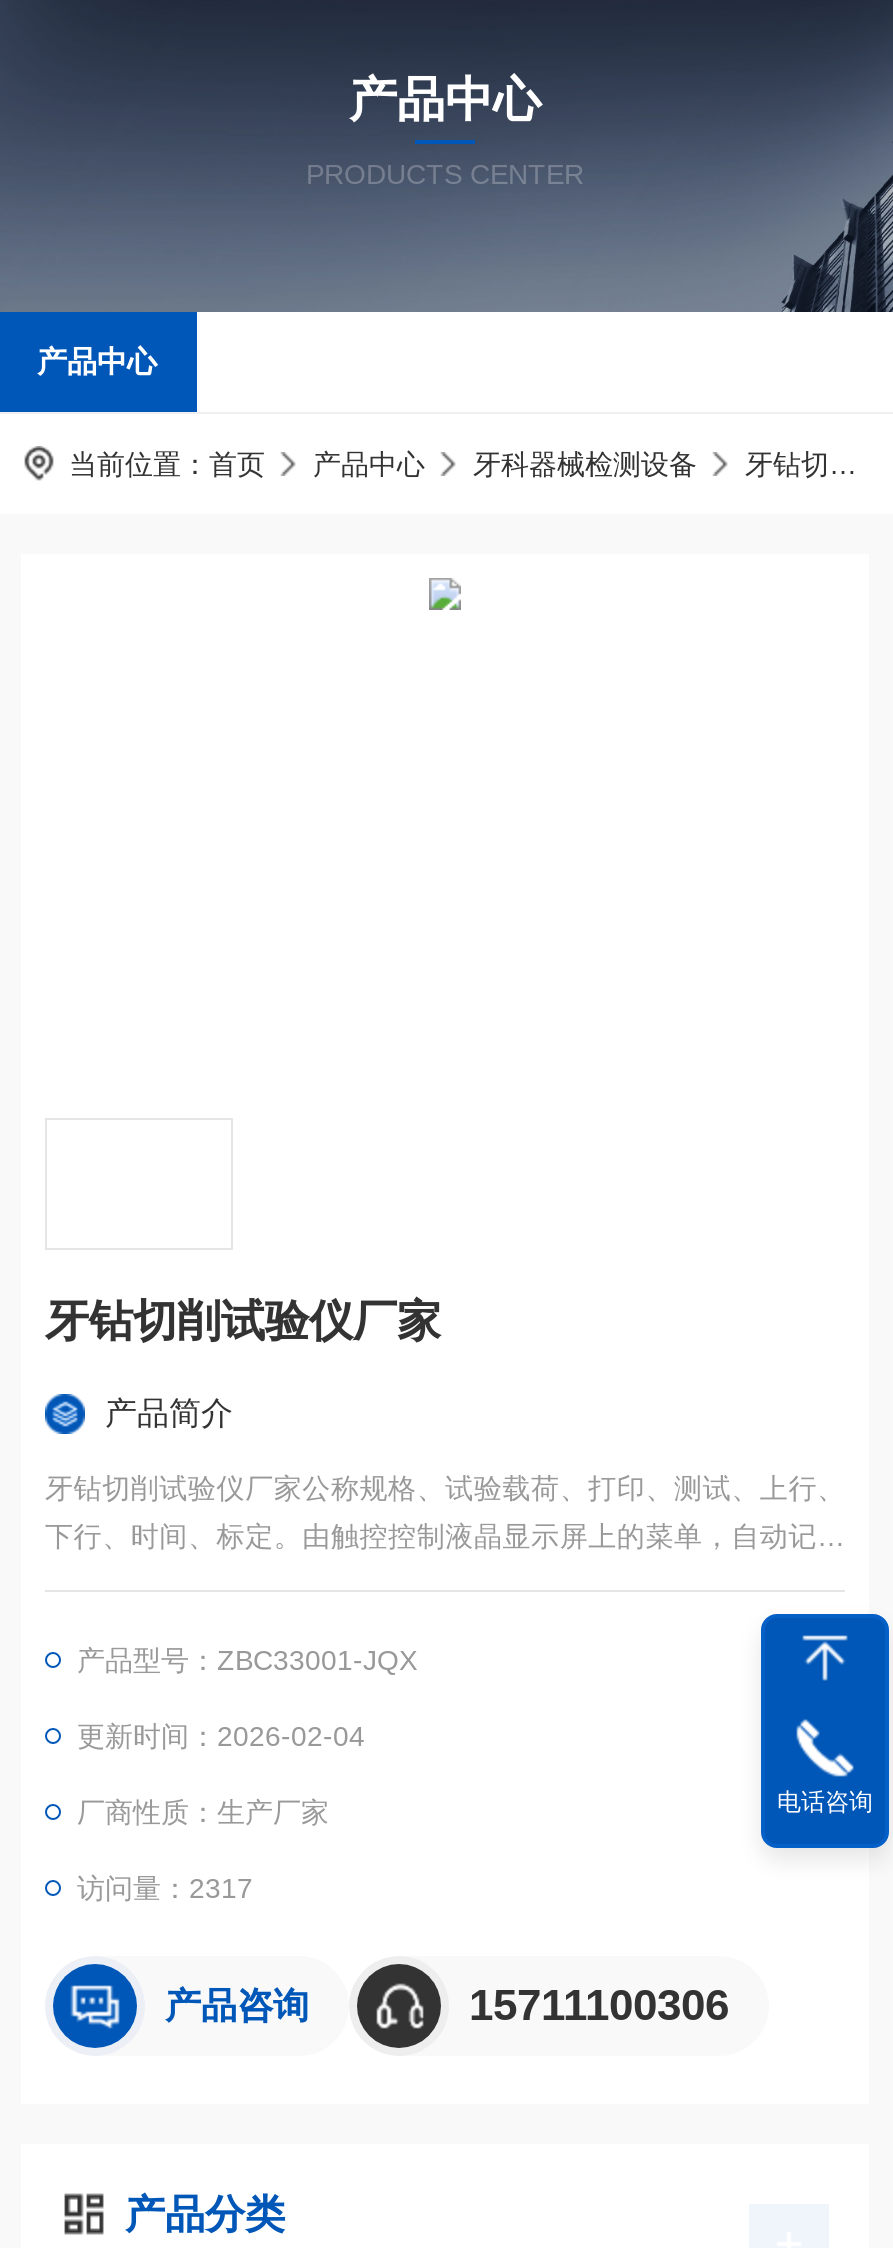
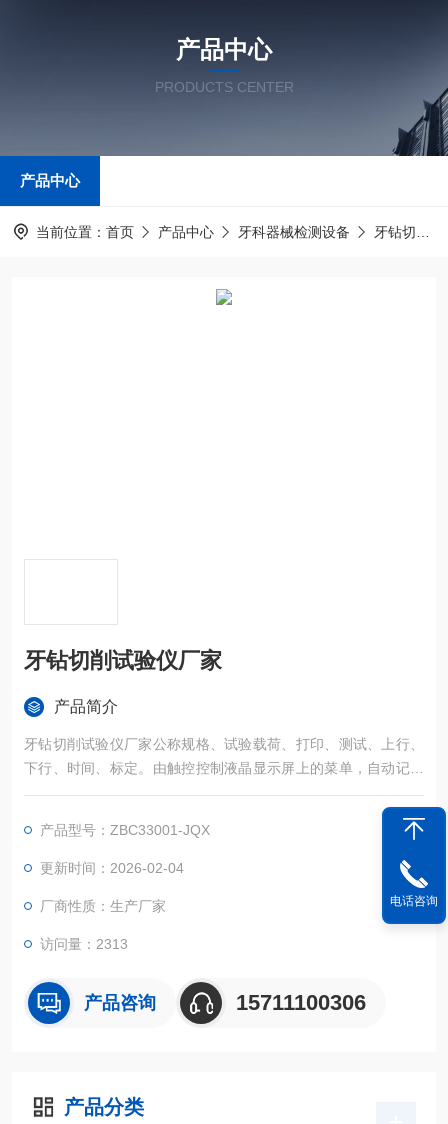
- 访问量：2317
+ 访问量：2313
